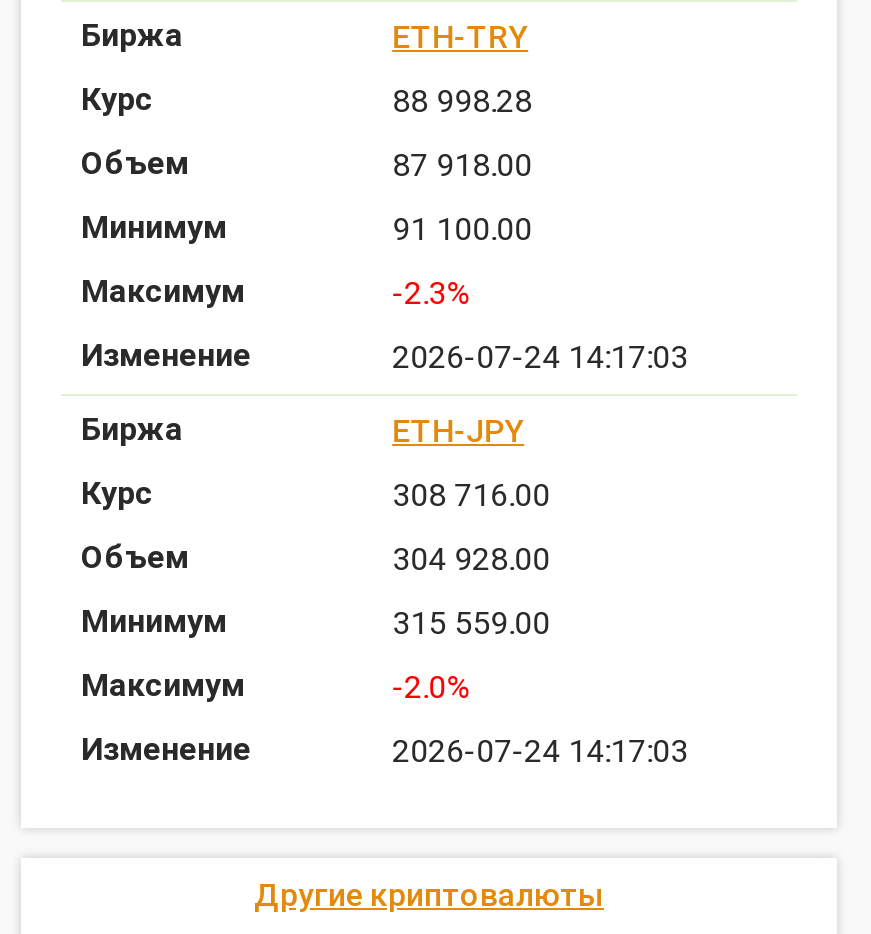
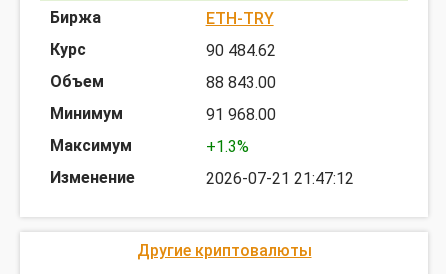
- 88 998.28
- 87 918.00
- 91 100.00
- -2.3%
- 2026-07-24 14:17:03
- ETH-JPY
- 308 716.00
- 304 928.00
- 315 559.00
- -2.0%
- 2026-07-24 14:17:03
+ 90 484.62
+ 88 843.00
+ 91 968.00
+ +1.3%
+ 2026-07-21 21:47:12
